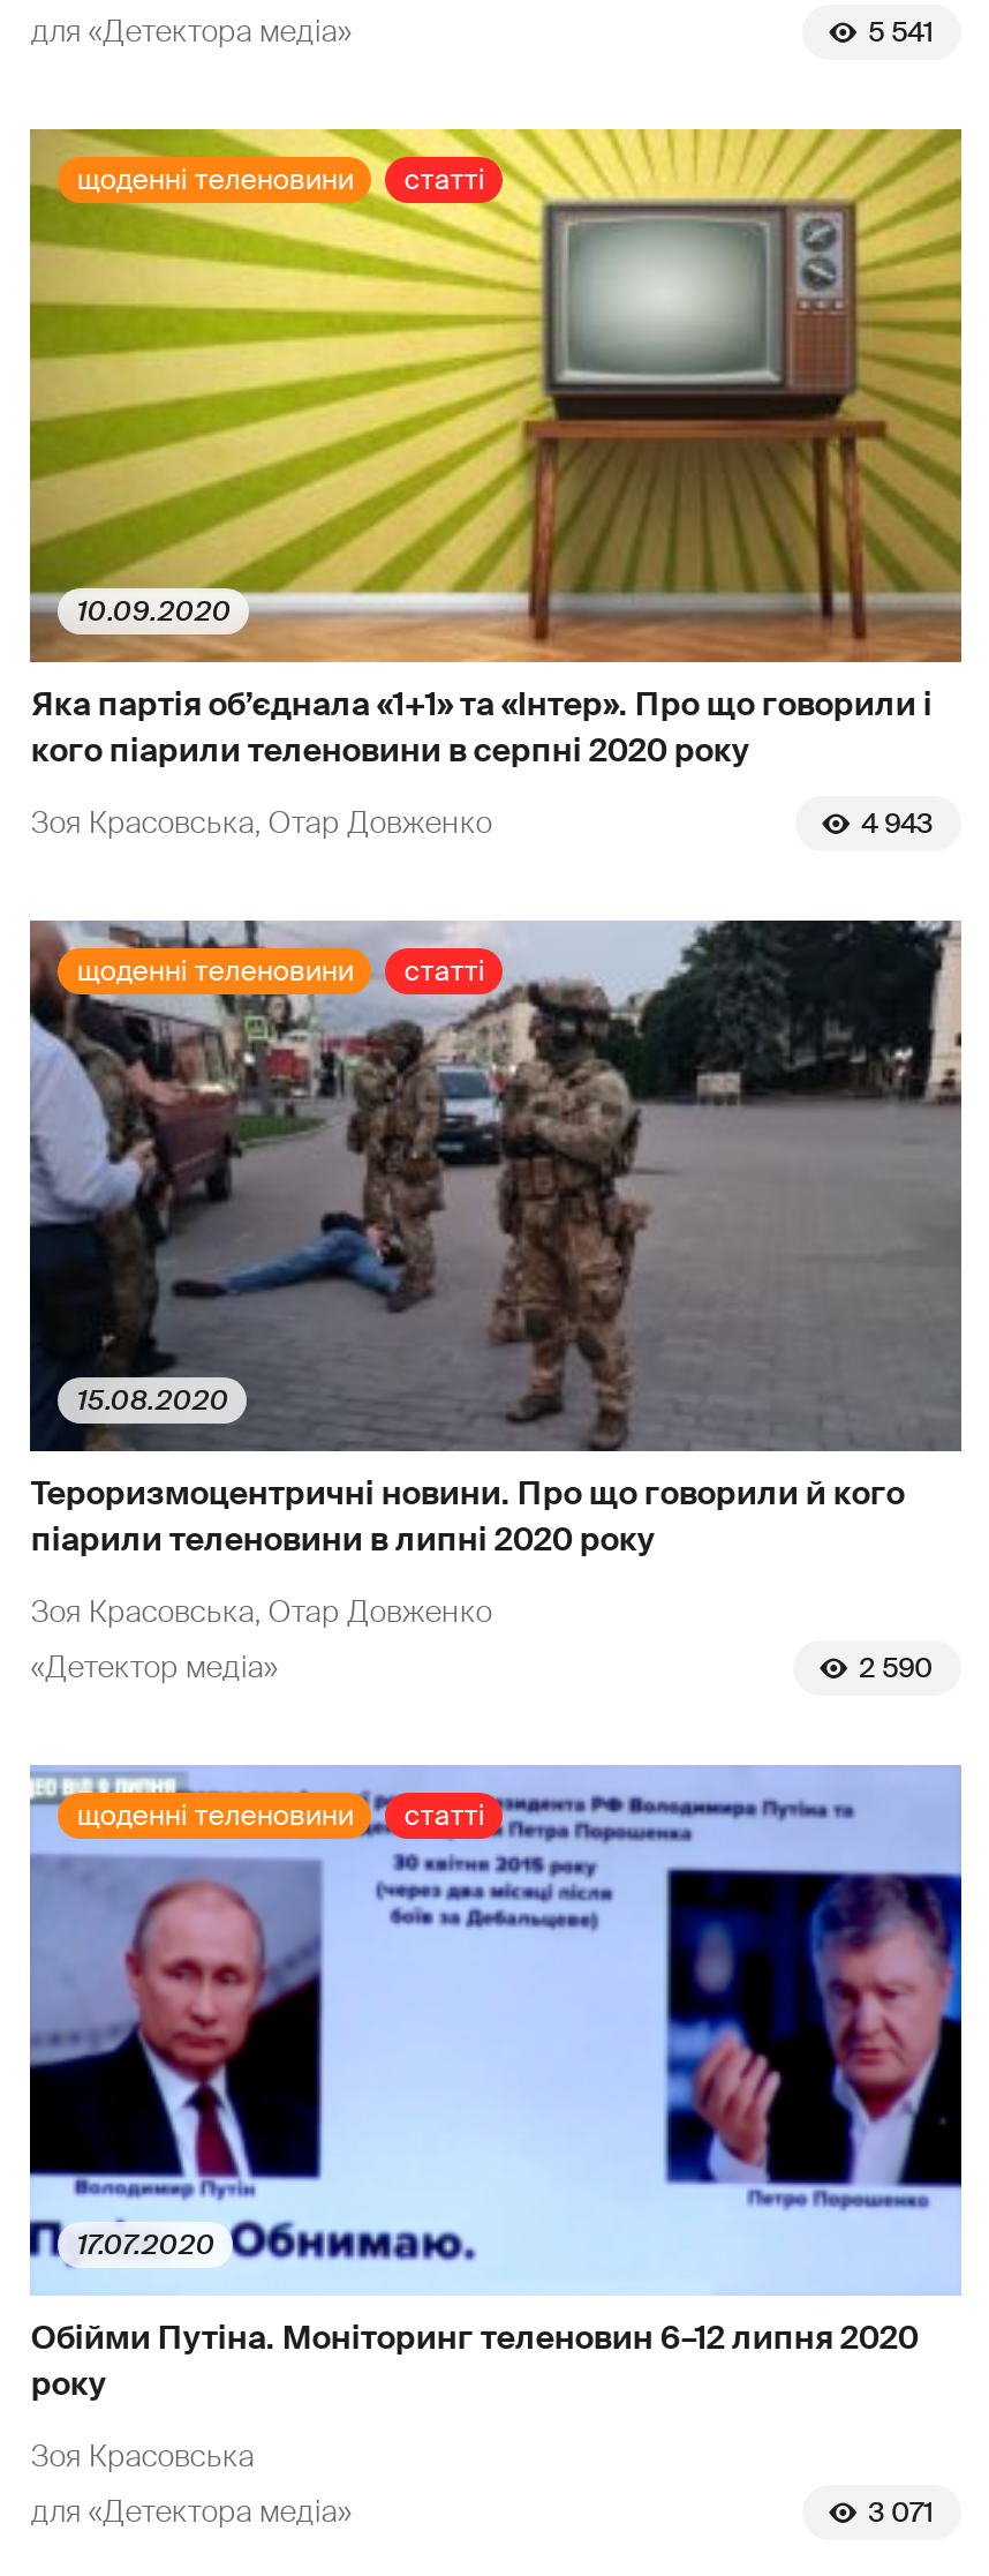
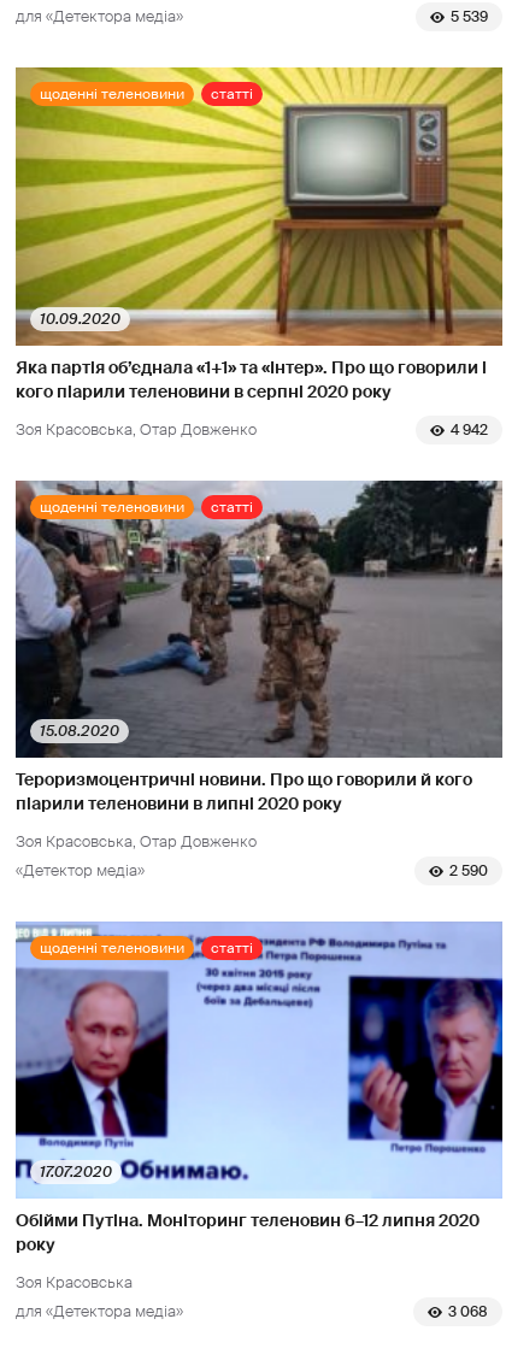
- 5 541
+ 5 539

- 4 943
+ 4 942

- 3 071
+ 3 068
